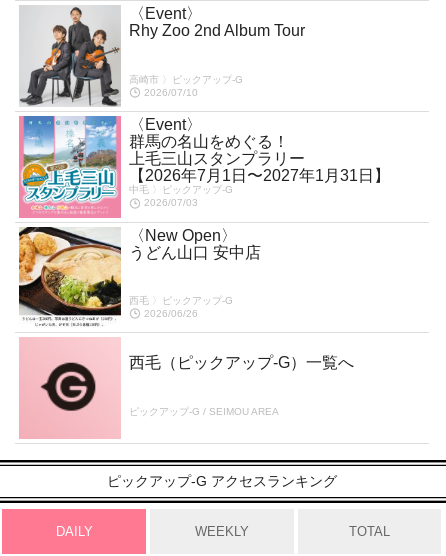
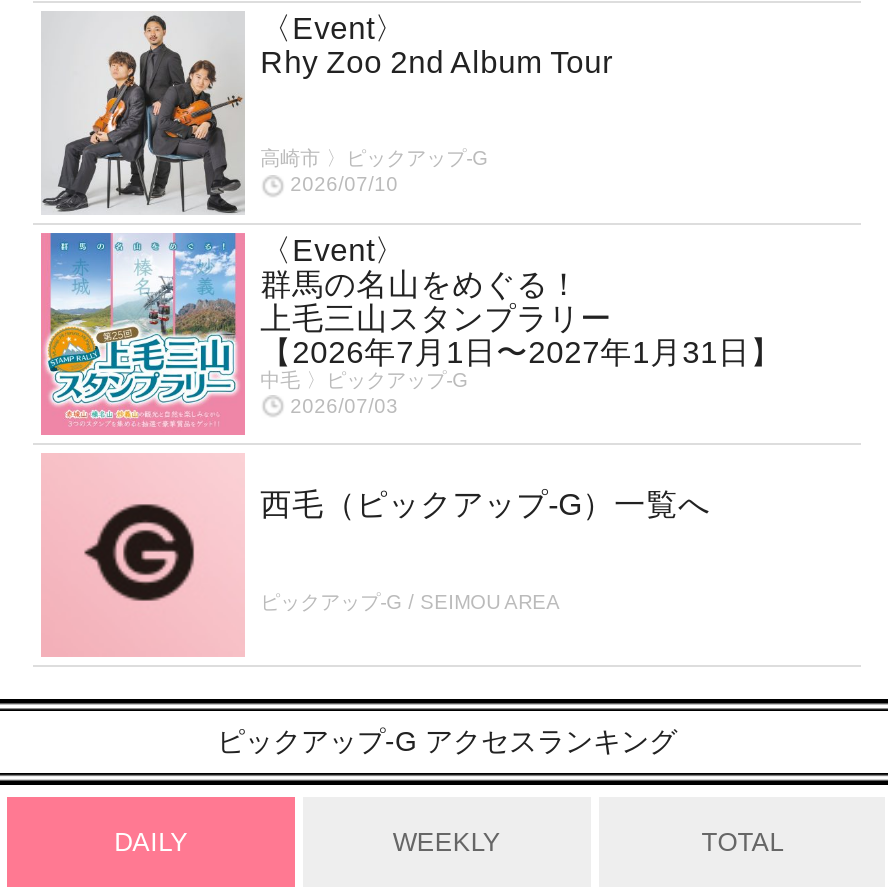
- [image]
- 〈New Open〉
- うどん山口 安中店
- 西毛 〉ピックアップ-G
- 2026/06/26
